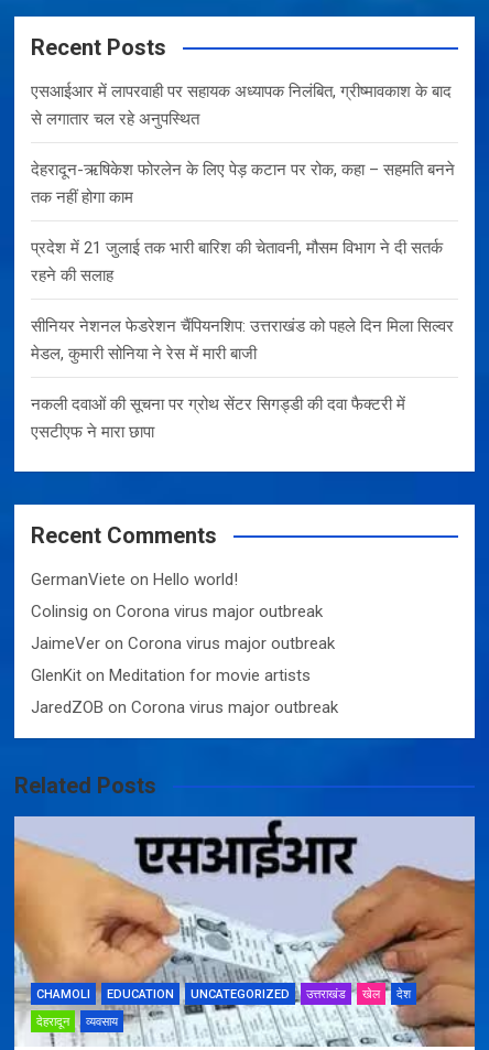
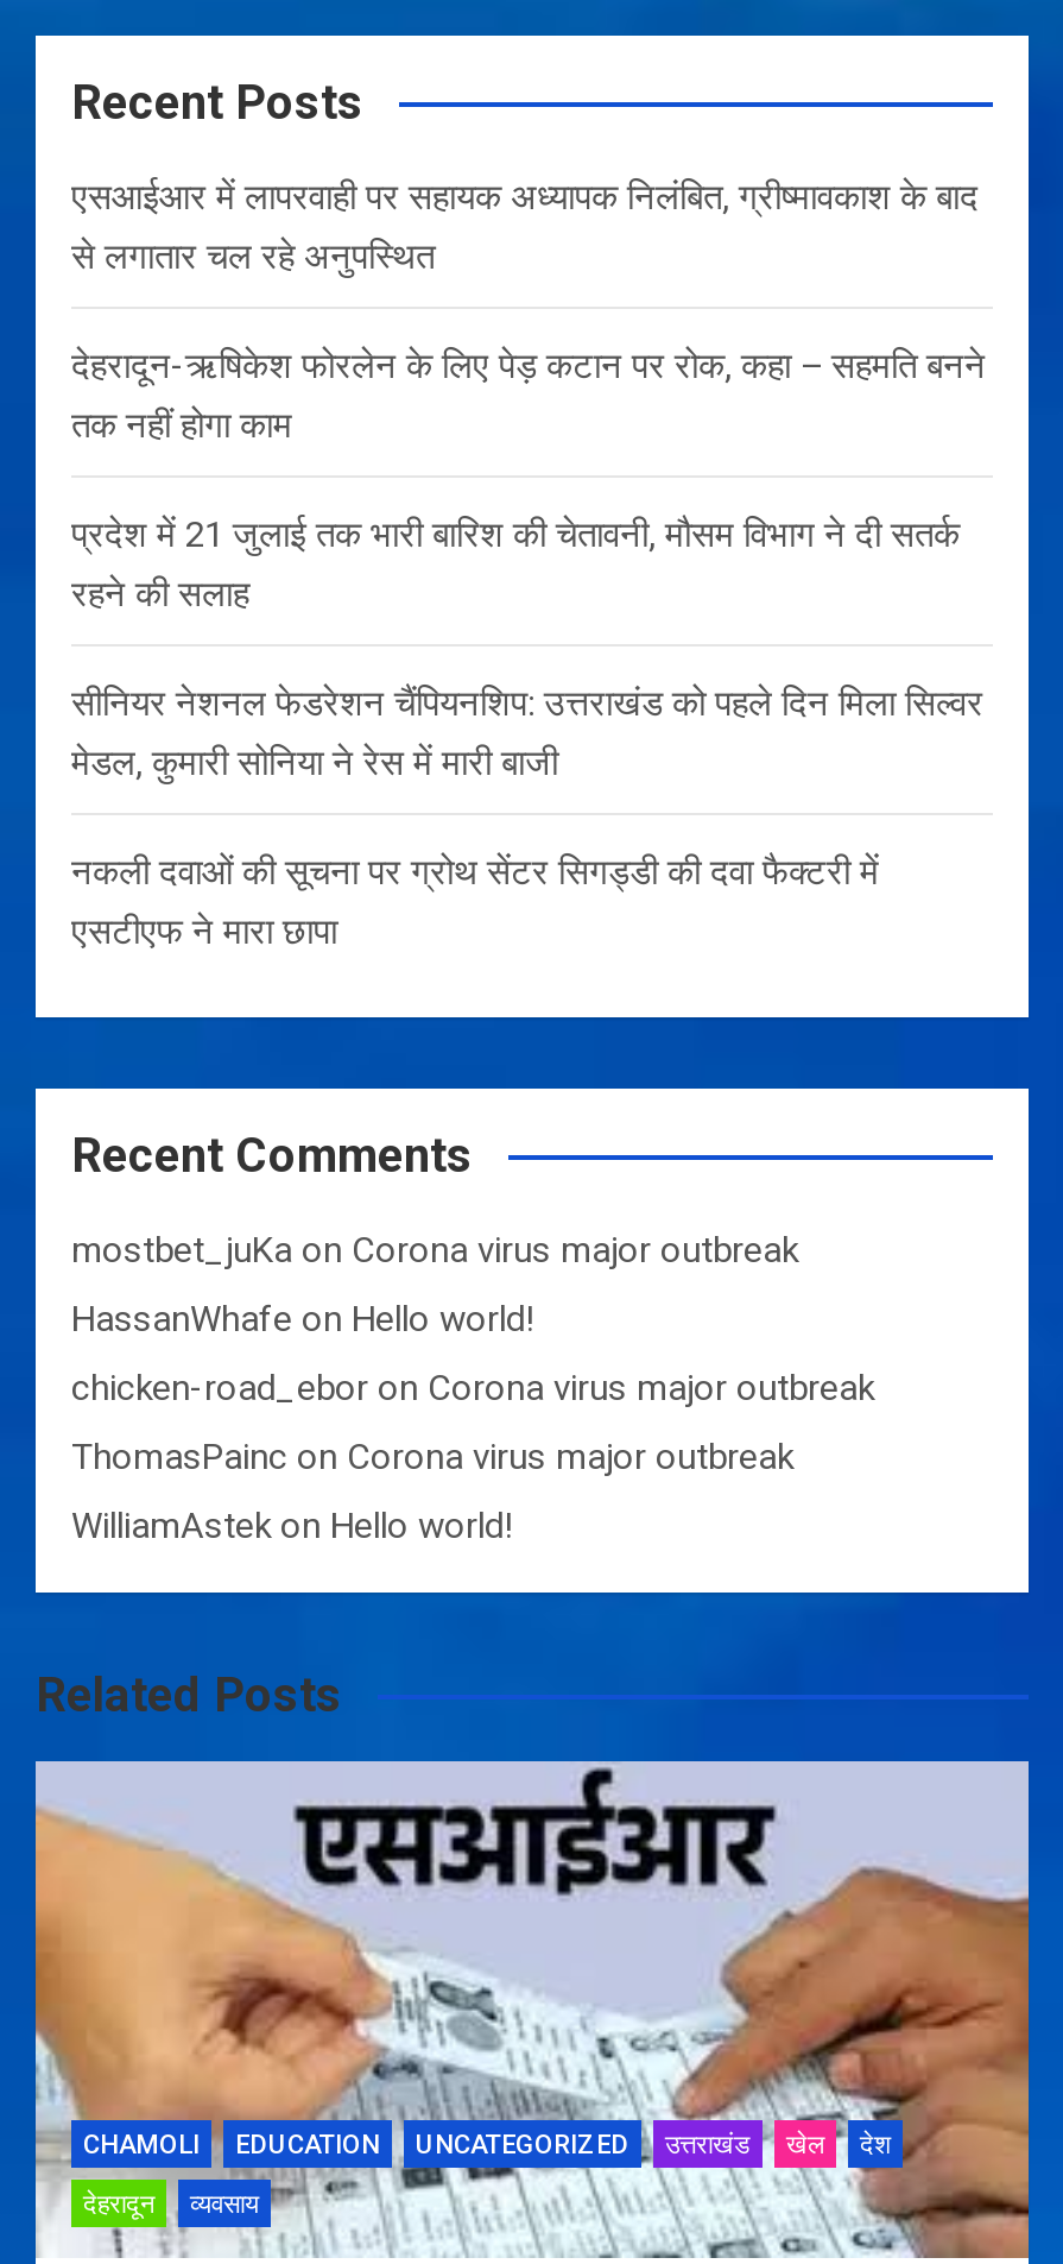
- GermanViete on Hello world!
+ mostbet_juKa on Corona virus major outbreak

- Colinsig on Corona virus major outbreak
+ HassanWhafe on Hello world!

- JaimeVer on Corona virus major outbreak
+ chicken-road_ebor on Corona virus major outbreak

- GlenKit on Meditation for movie artists
+ ThomasPainc on Corona virus major outbreak

- JaredZOB on Corona virus major outbreak
+ WilliamAstek on Hello world!
